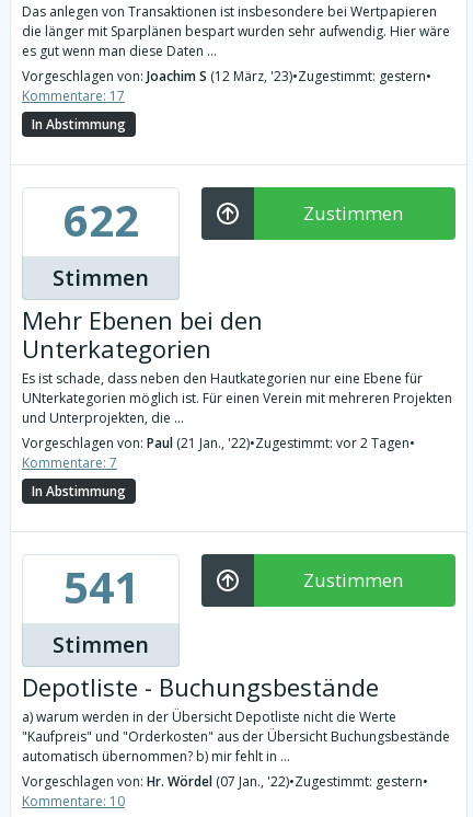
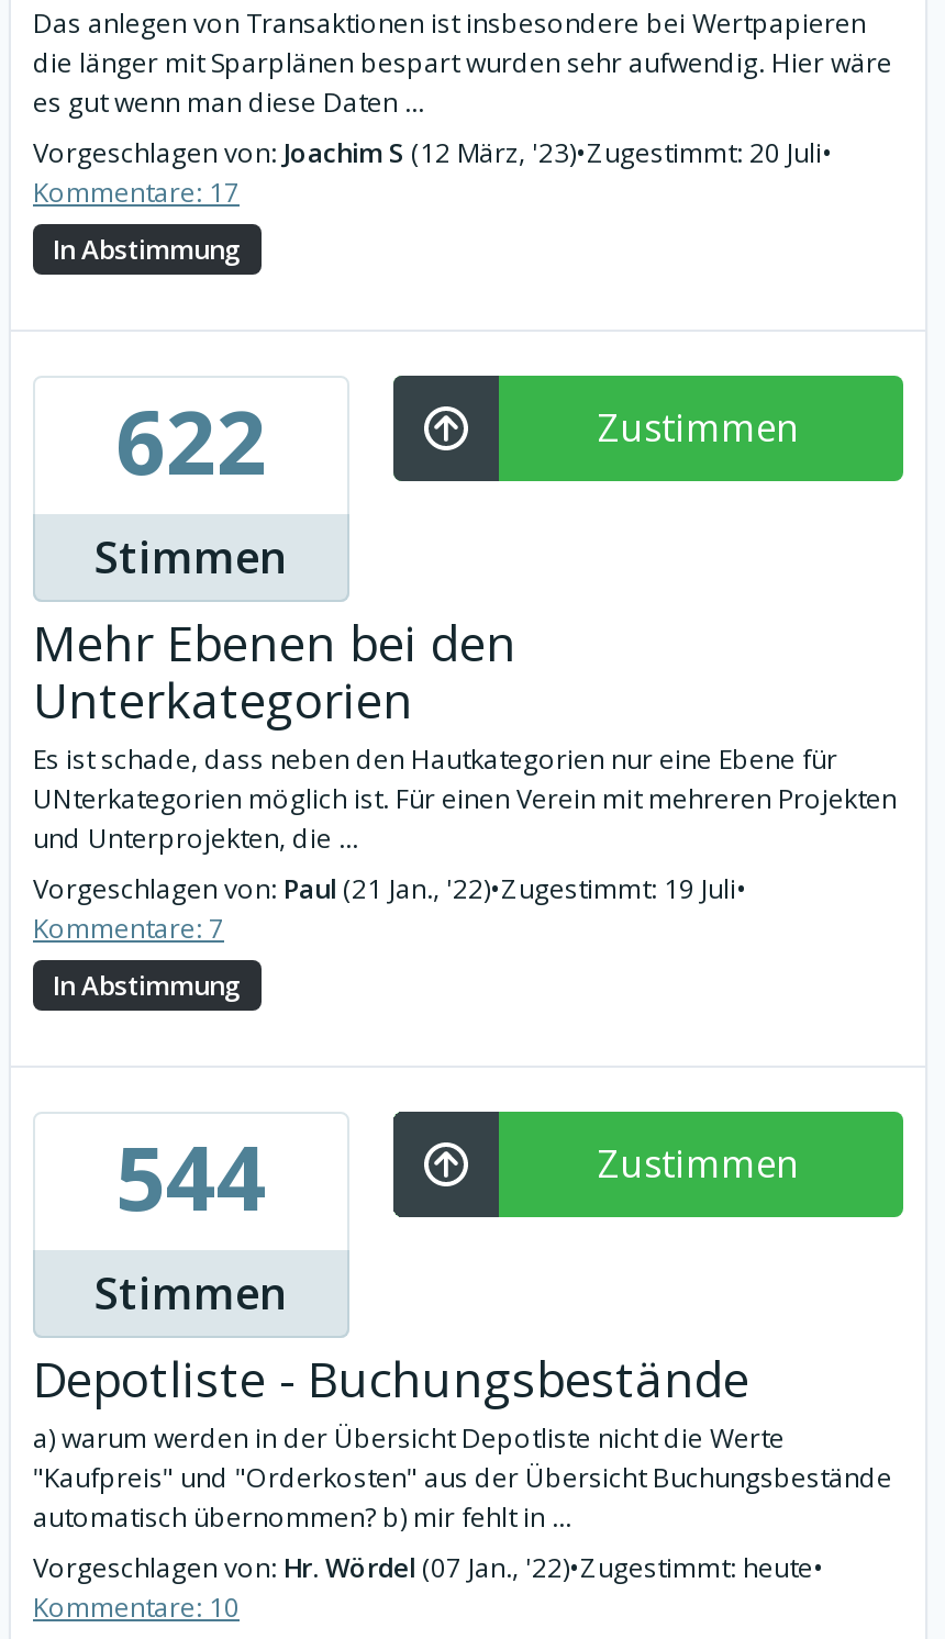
- Vorgeschlagen von: Joachim S (12 März, '23)•Zugestimmt: gestern•
+ Vorgeschlagen von: Joachim S (12 März, '23)•Zugestimmt: 20 Juli•

- Vorgeschlagen von: Paul (21 Jan., '22)•Zugestimmt: vor 2 Tagen•
+ Vorgeschlagen von: Paul (21 Jan., '22)•Zugestimmt: 19 Juli•

- 541
+ 544

- Vorgeschlagen von: Hr. Wördel (07 Jan., '22)•Zugestimmt: gestern•
+ Vorgeschlagen von: Hr. Wördel (07 Jan., '22)•Zugestimmt: heute•
